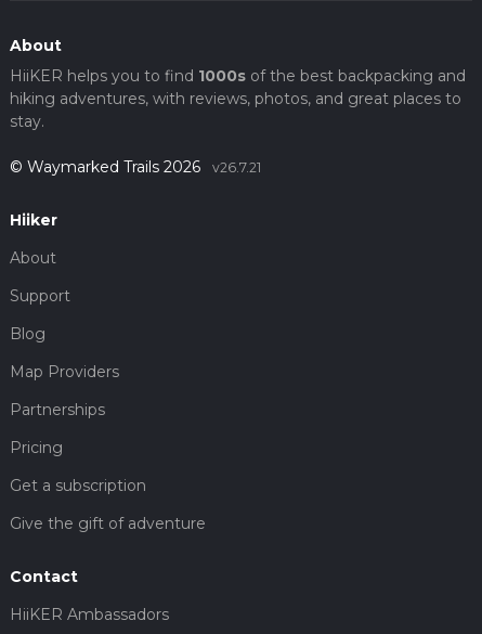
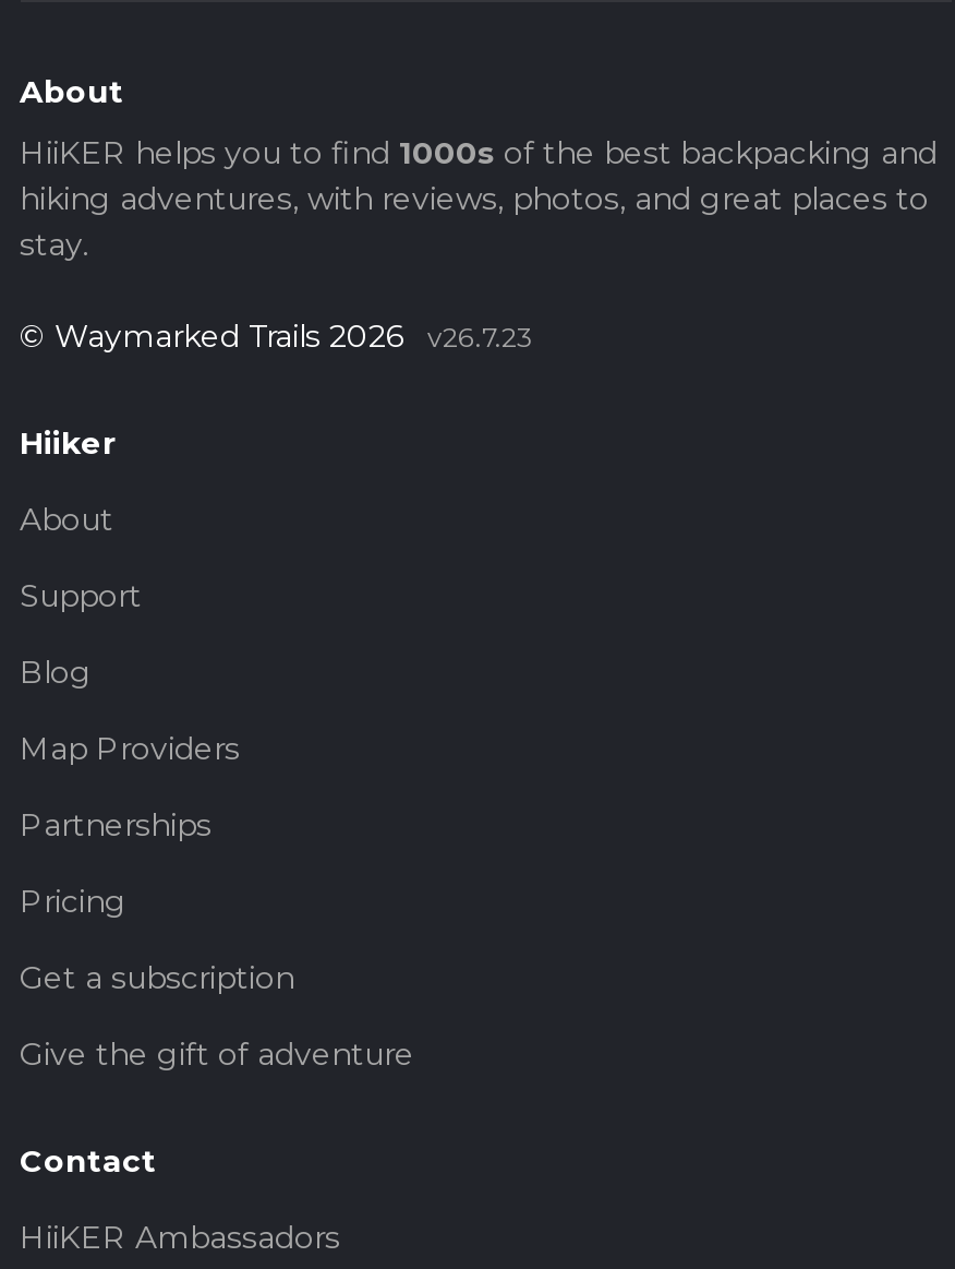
- © Waymarked Trails 2026 v26.7.21
+ © Waymarked Trails 2026 v26.7.23
